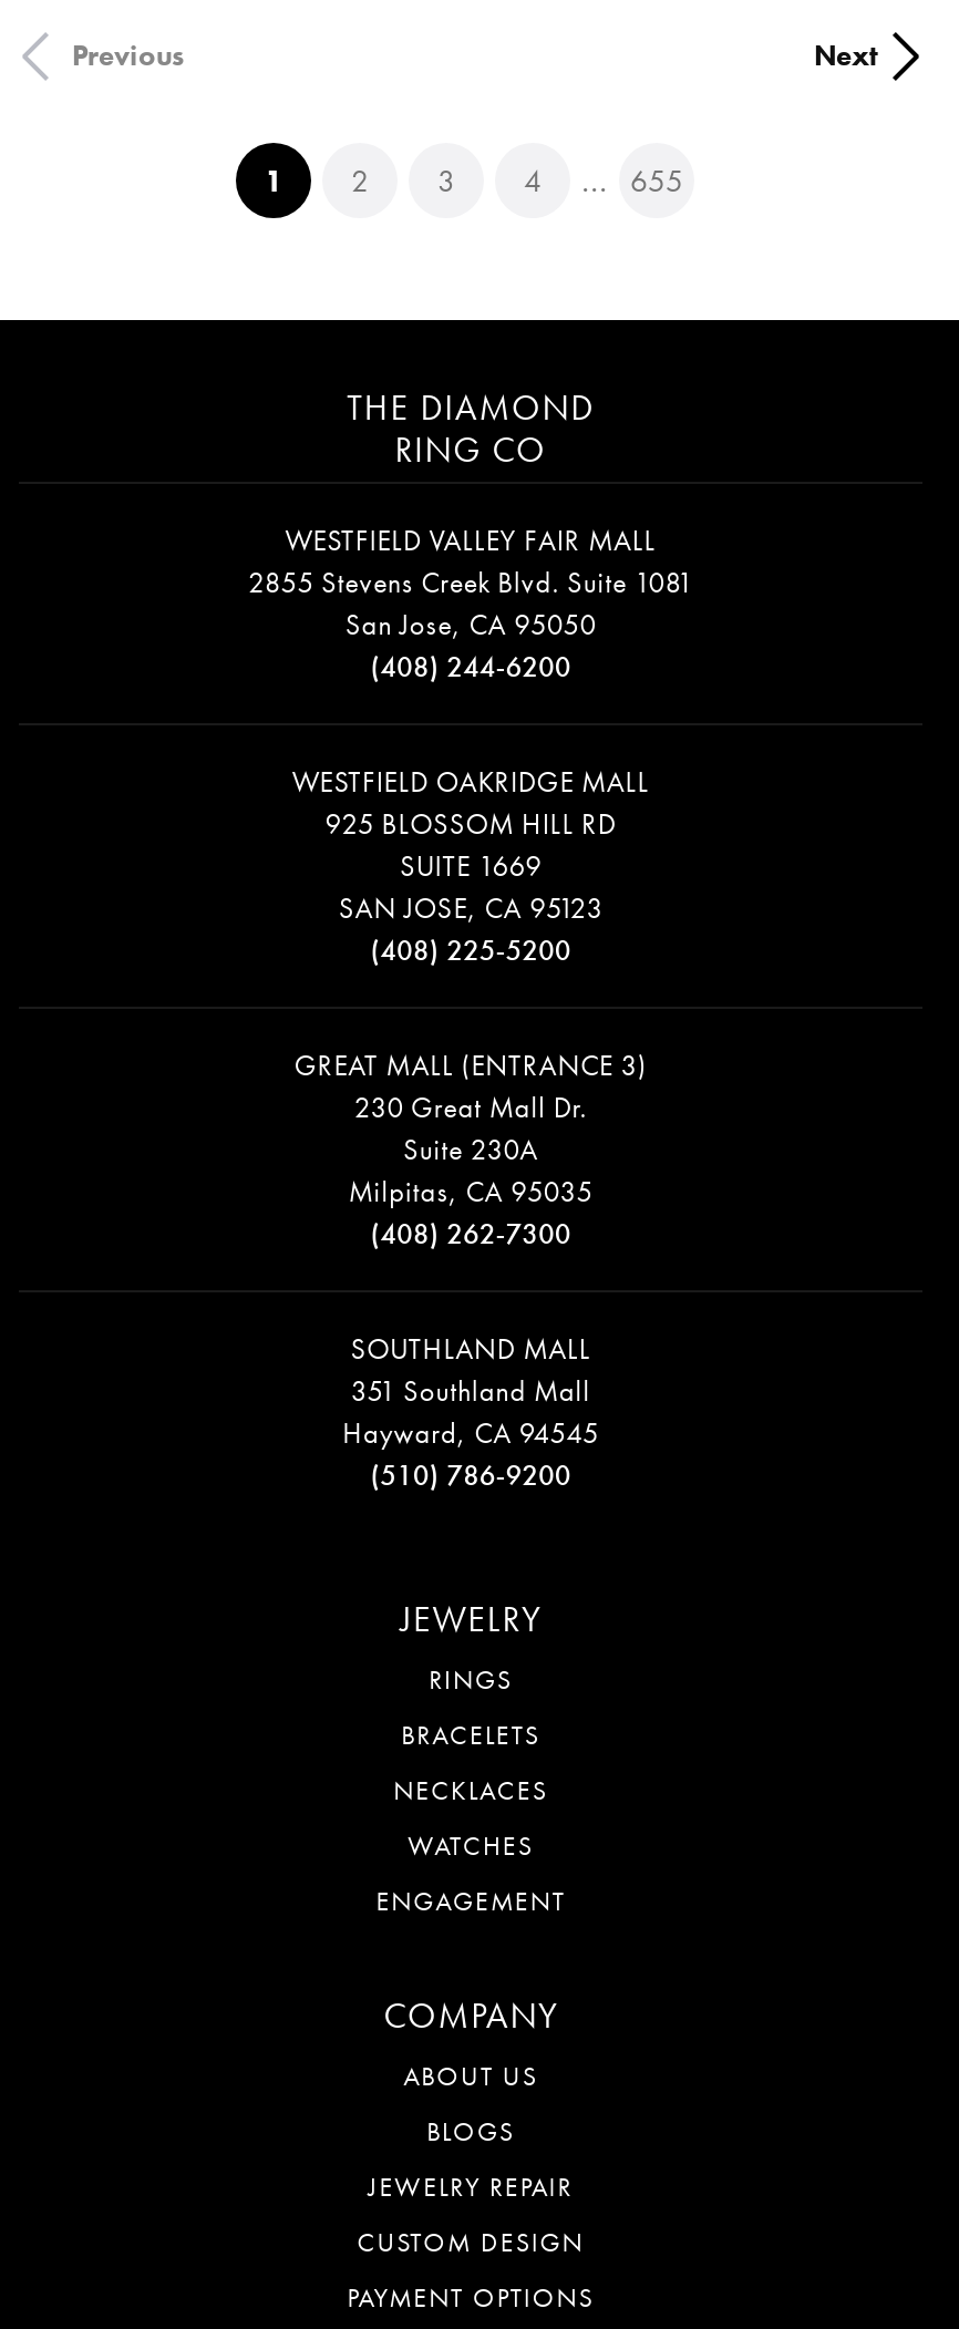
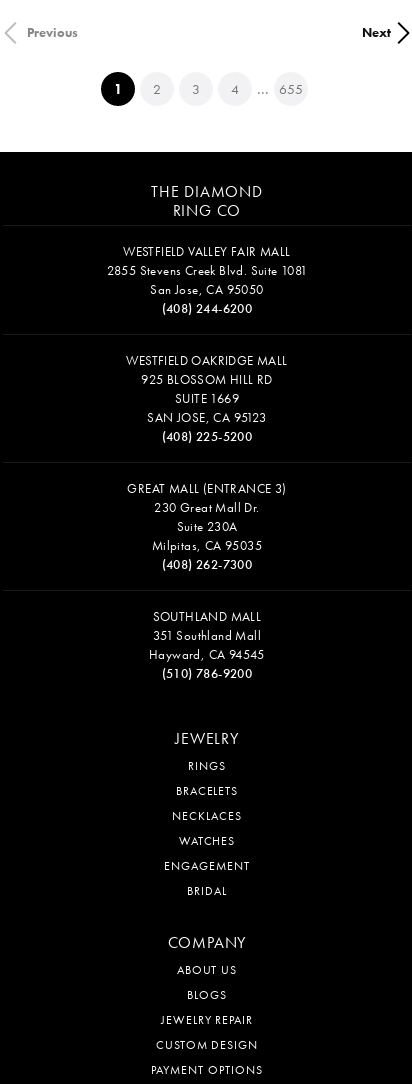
+ BRIDAL
